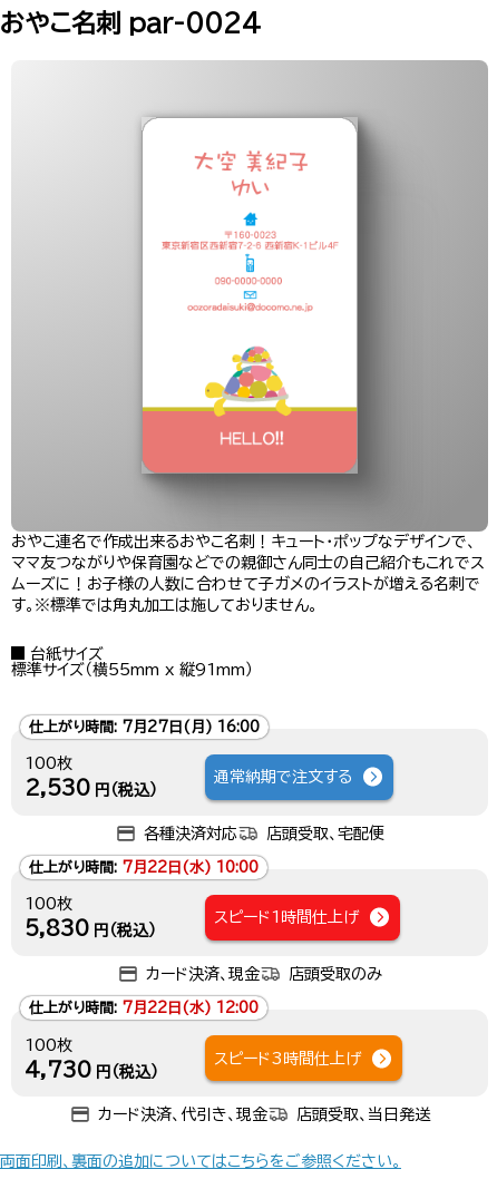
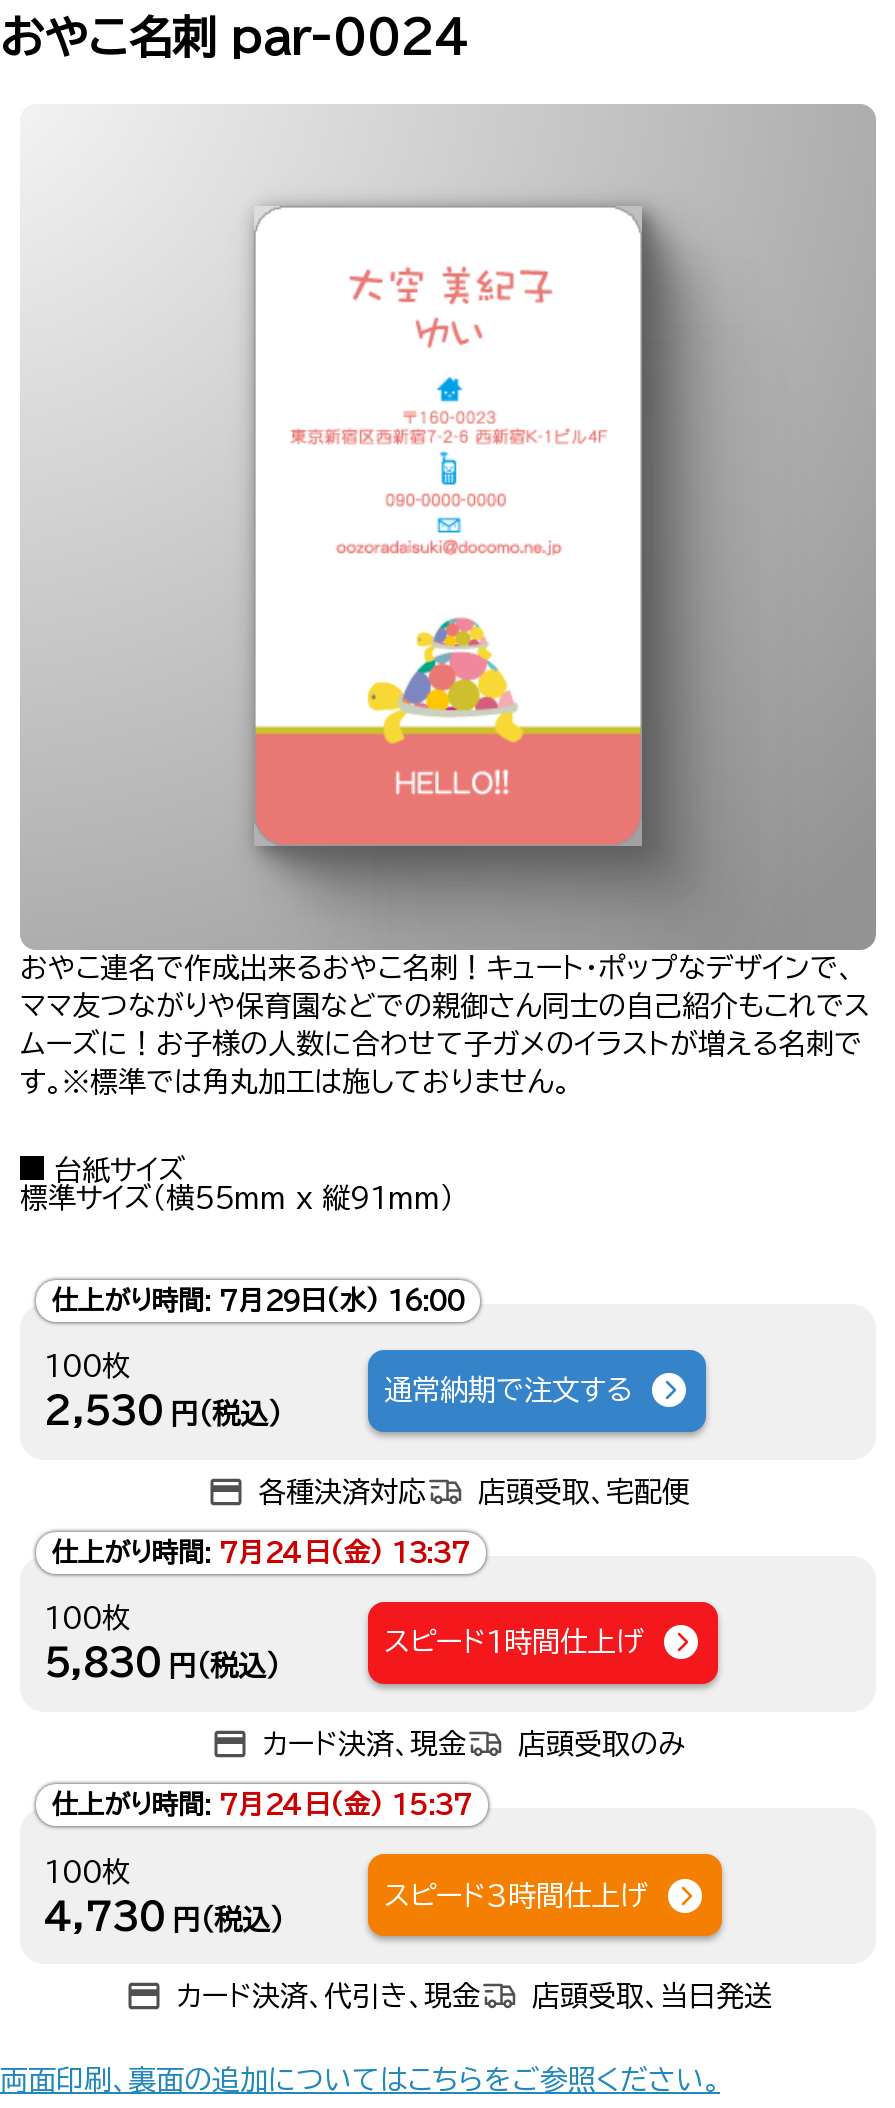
- 仕上がり時間: 7月27日(月) 16:00
+ 仕上がり時間: 7月29日(水) 16:00

- 仕上がり時間: 7月22日(水) 10:00
+ 仕上がり時間: 7月24日(金) 13:37

- 仕上がり時間: 7月22日(水) 12:00
+ 仕上がり時間: 7月24日(金) 15:37
